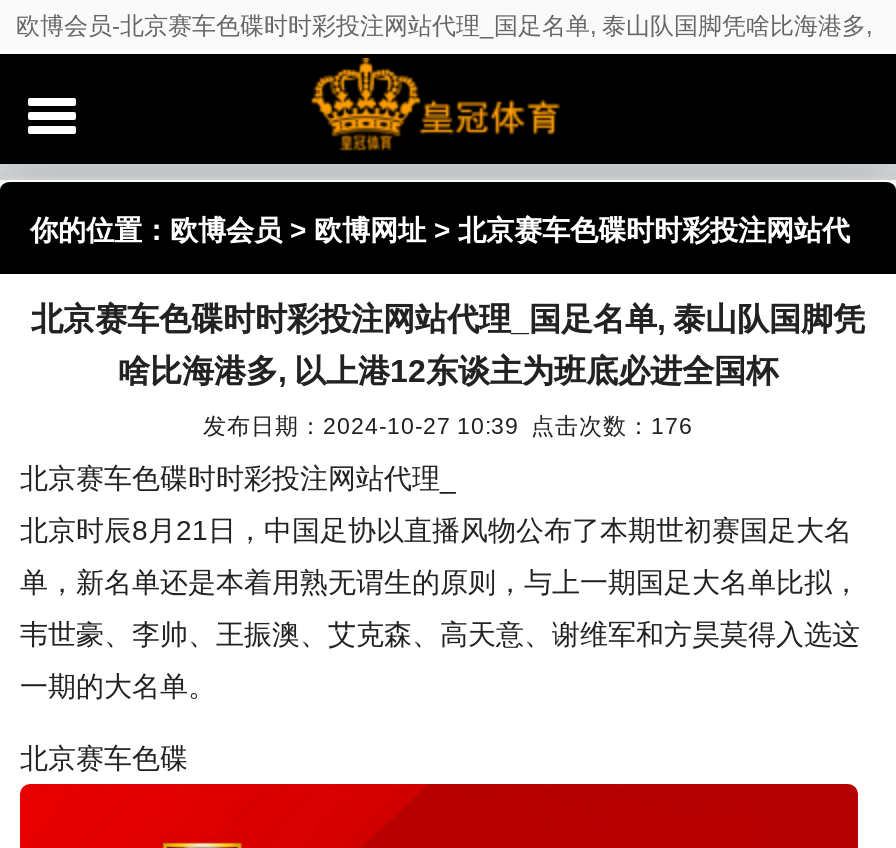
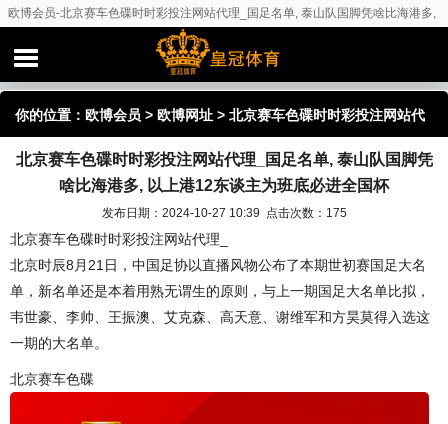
- 发布日期：2024-10-27 10:39 点击次数：176
+ 发布日期：2024-10-27 10:39 点击次数：175
